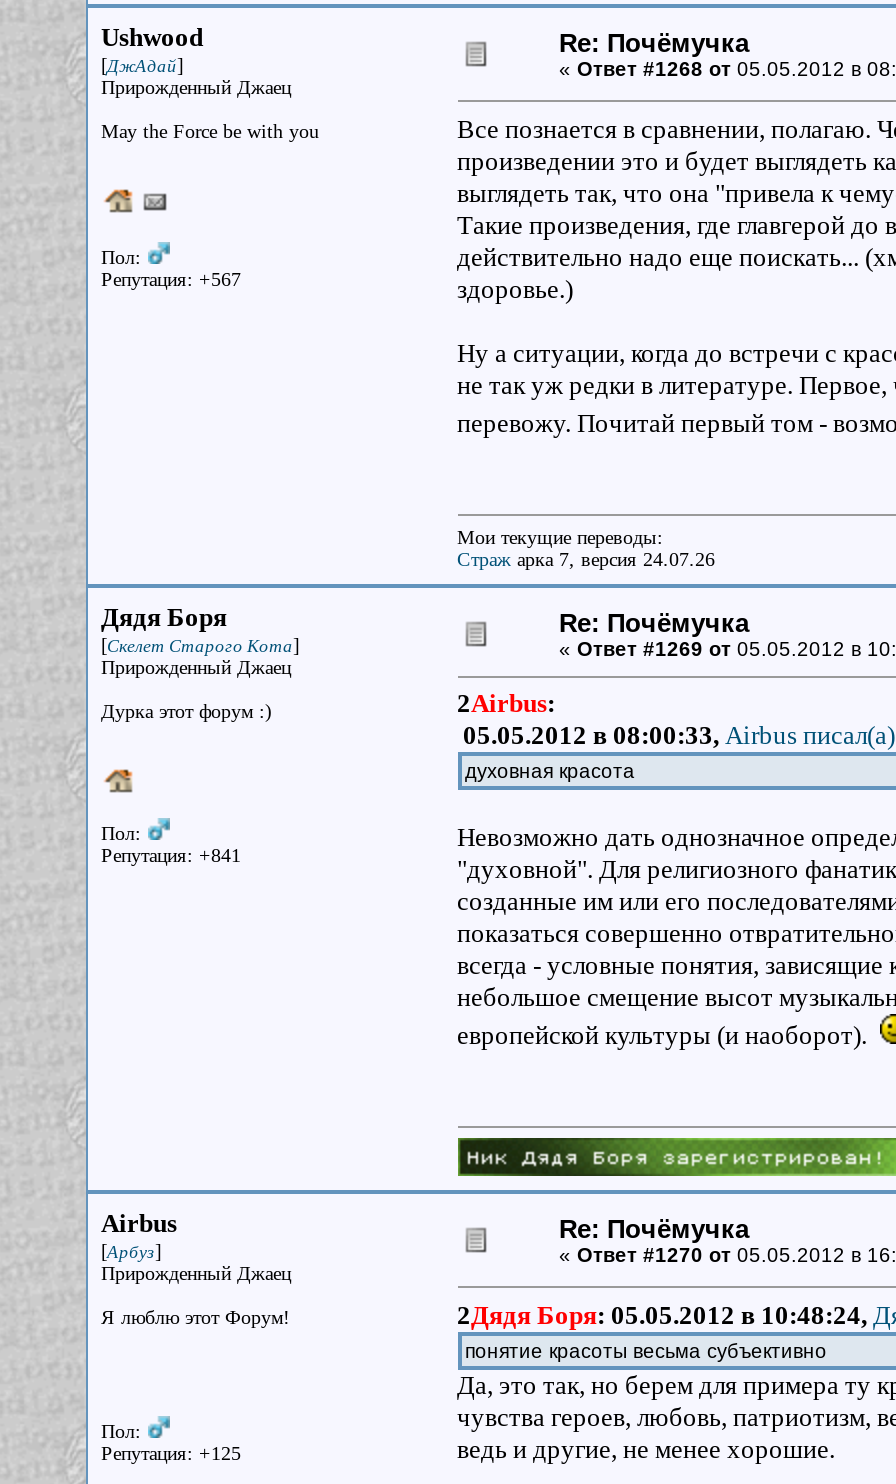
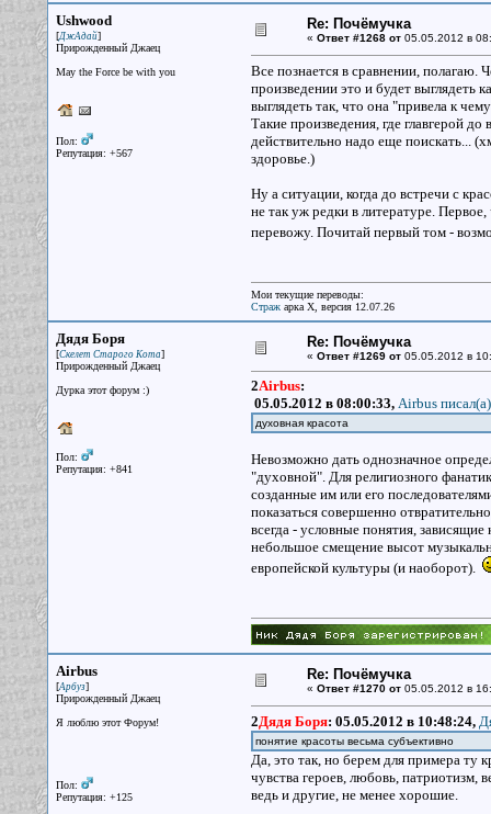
- Страж арка 7, версия 24.07.26
+ Страж арка X, версия 12.07.26
